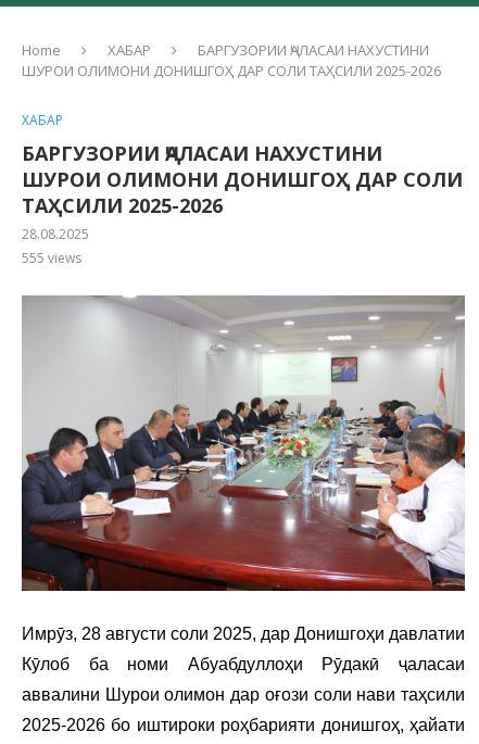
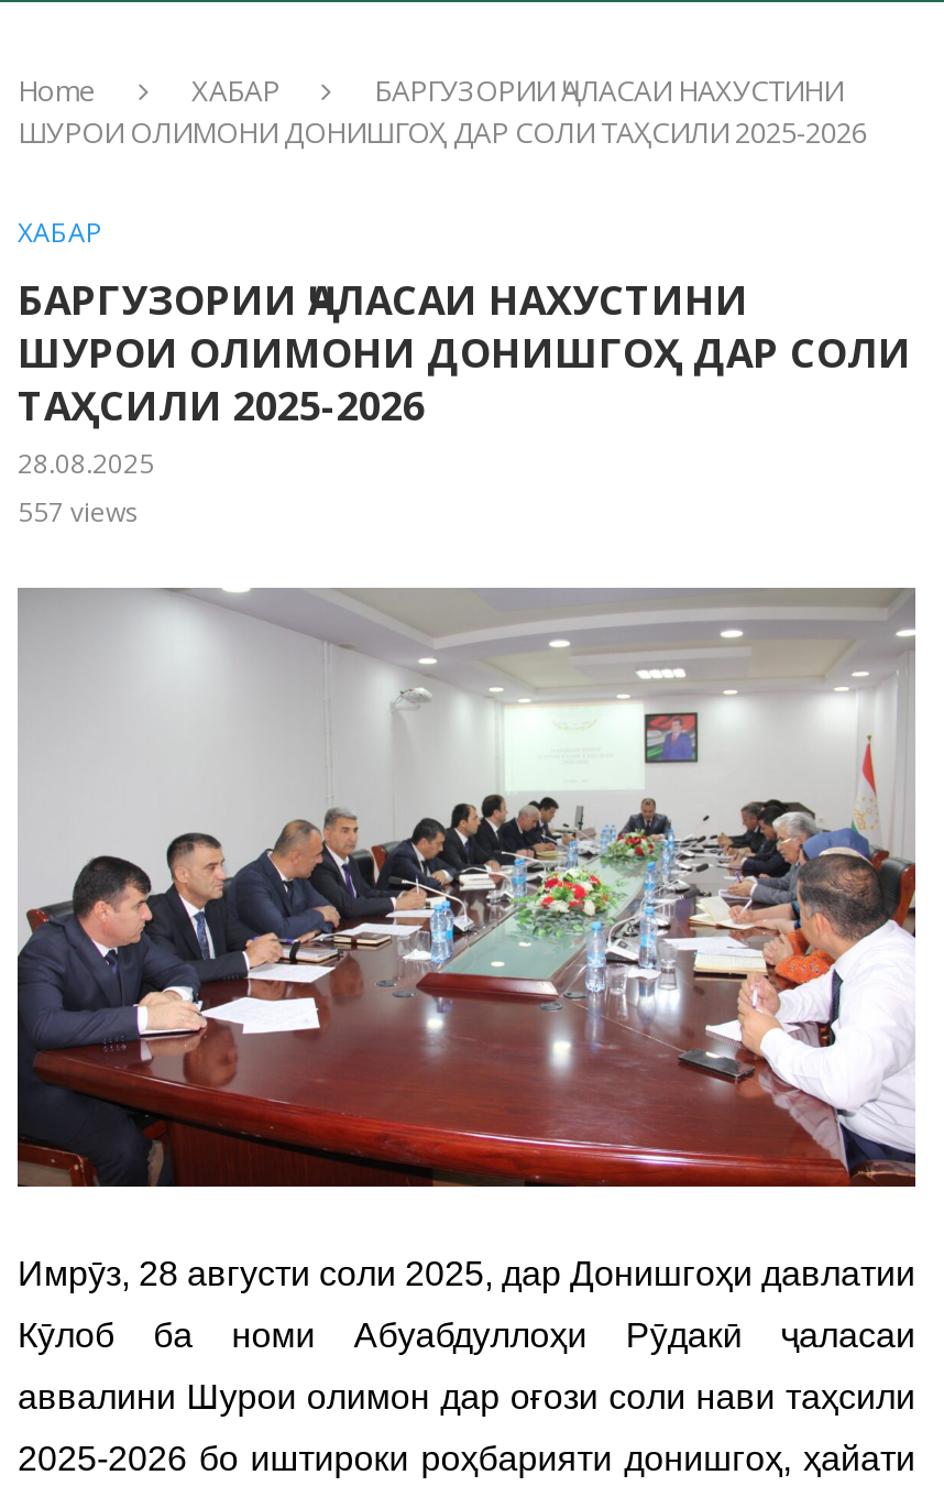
- 555 views
+ 557 views
